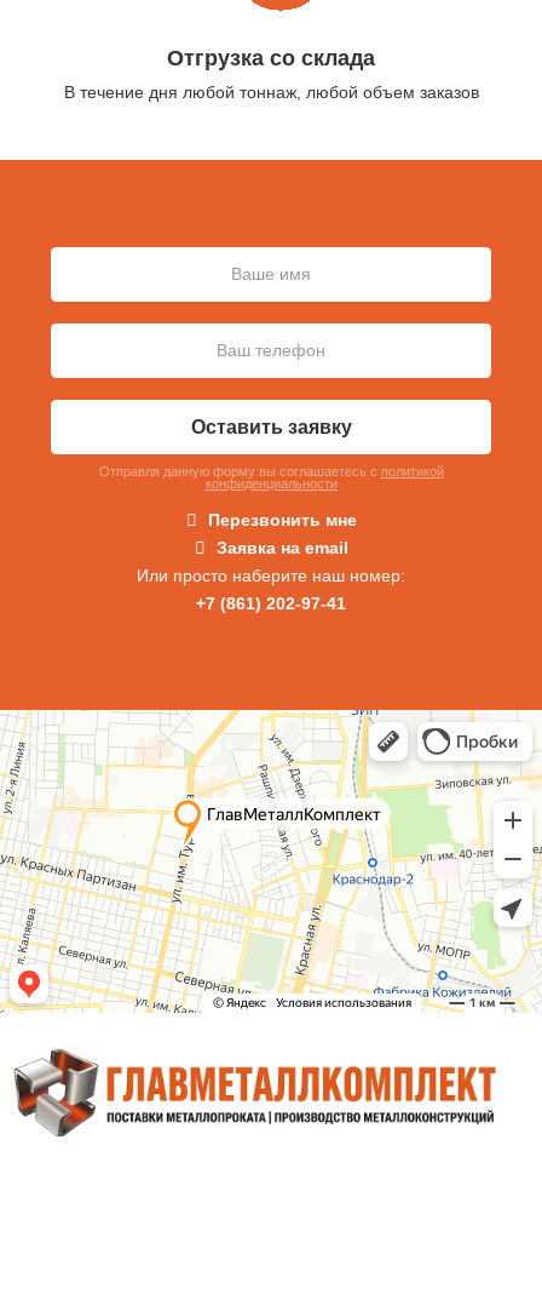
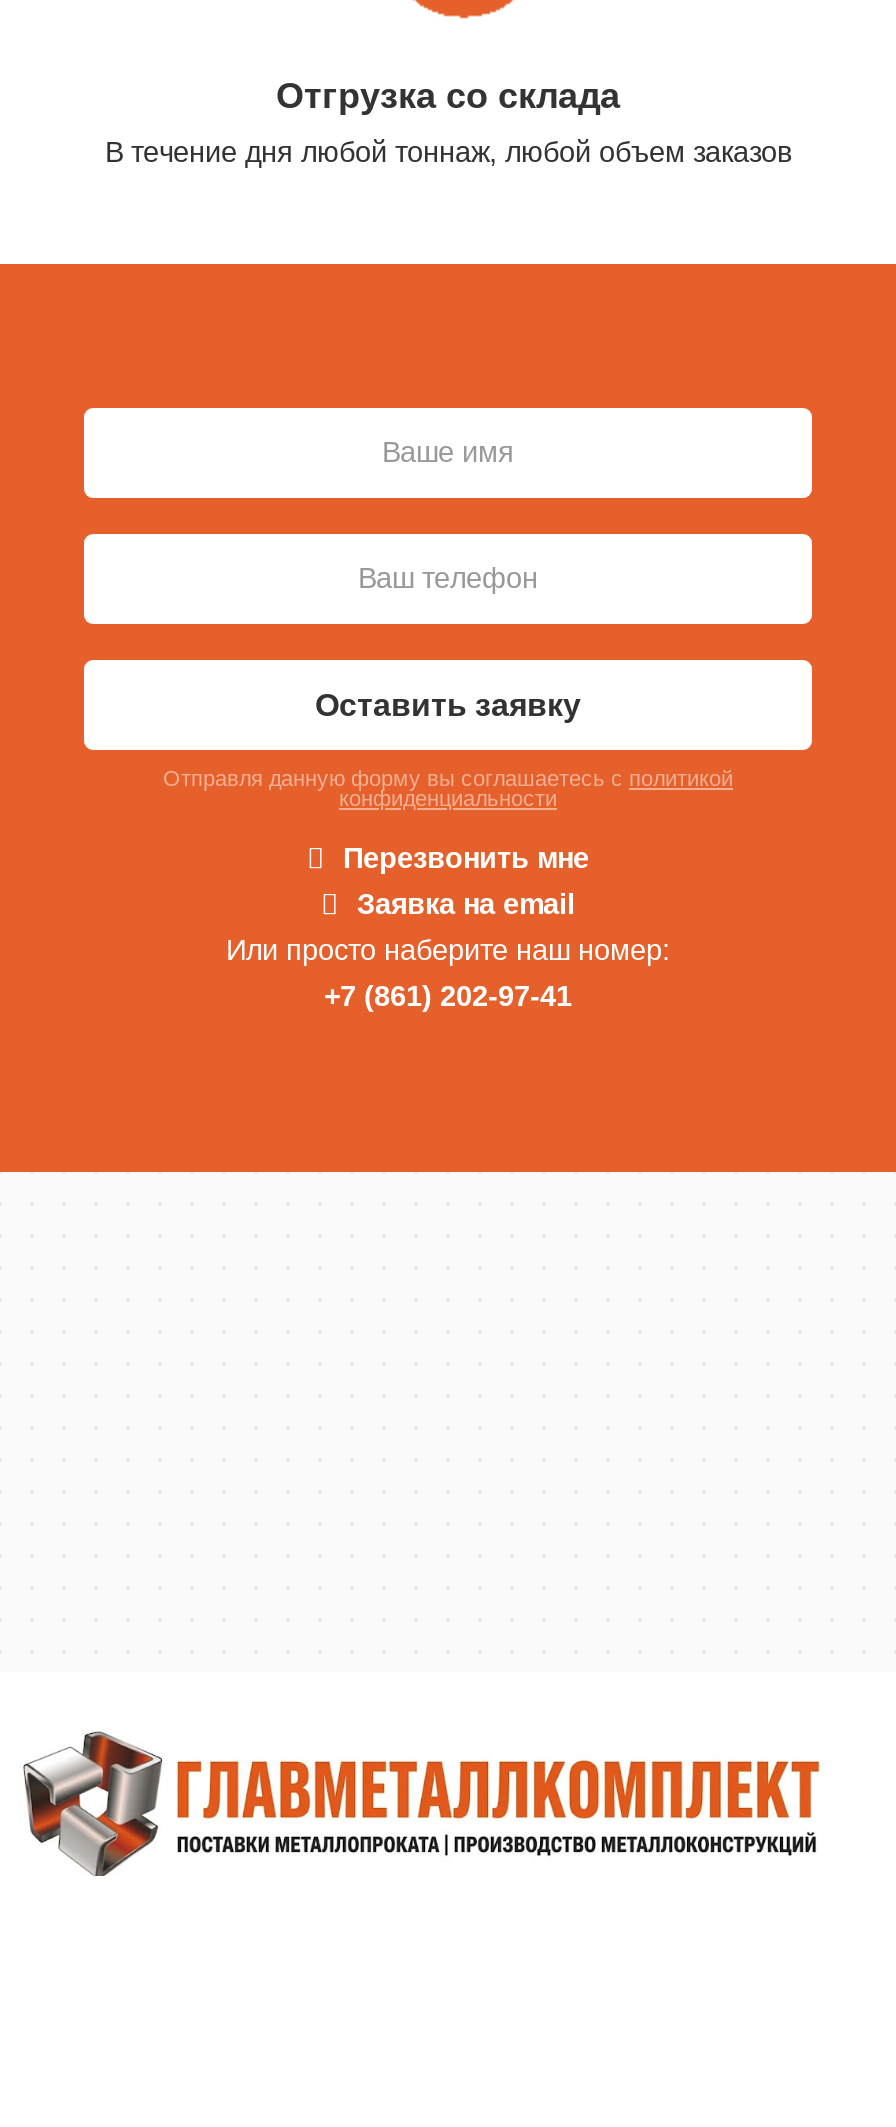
- [image]
